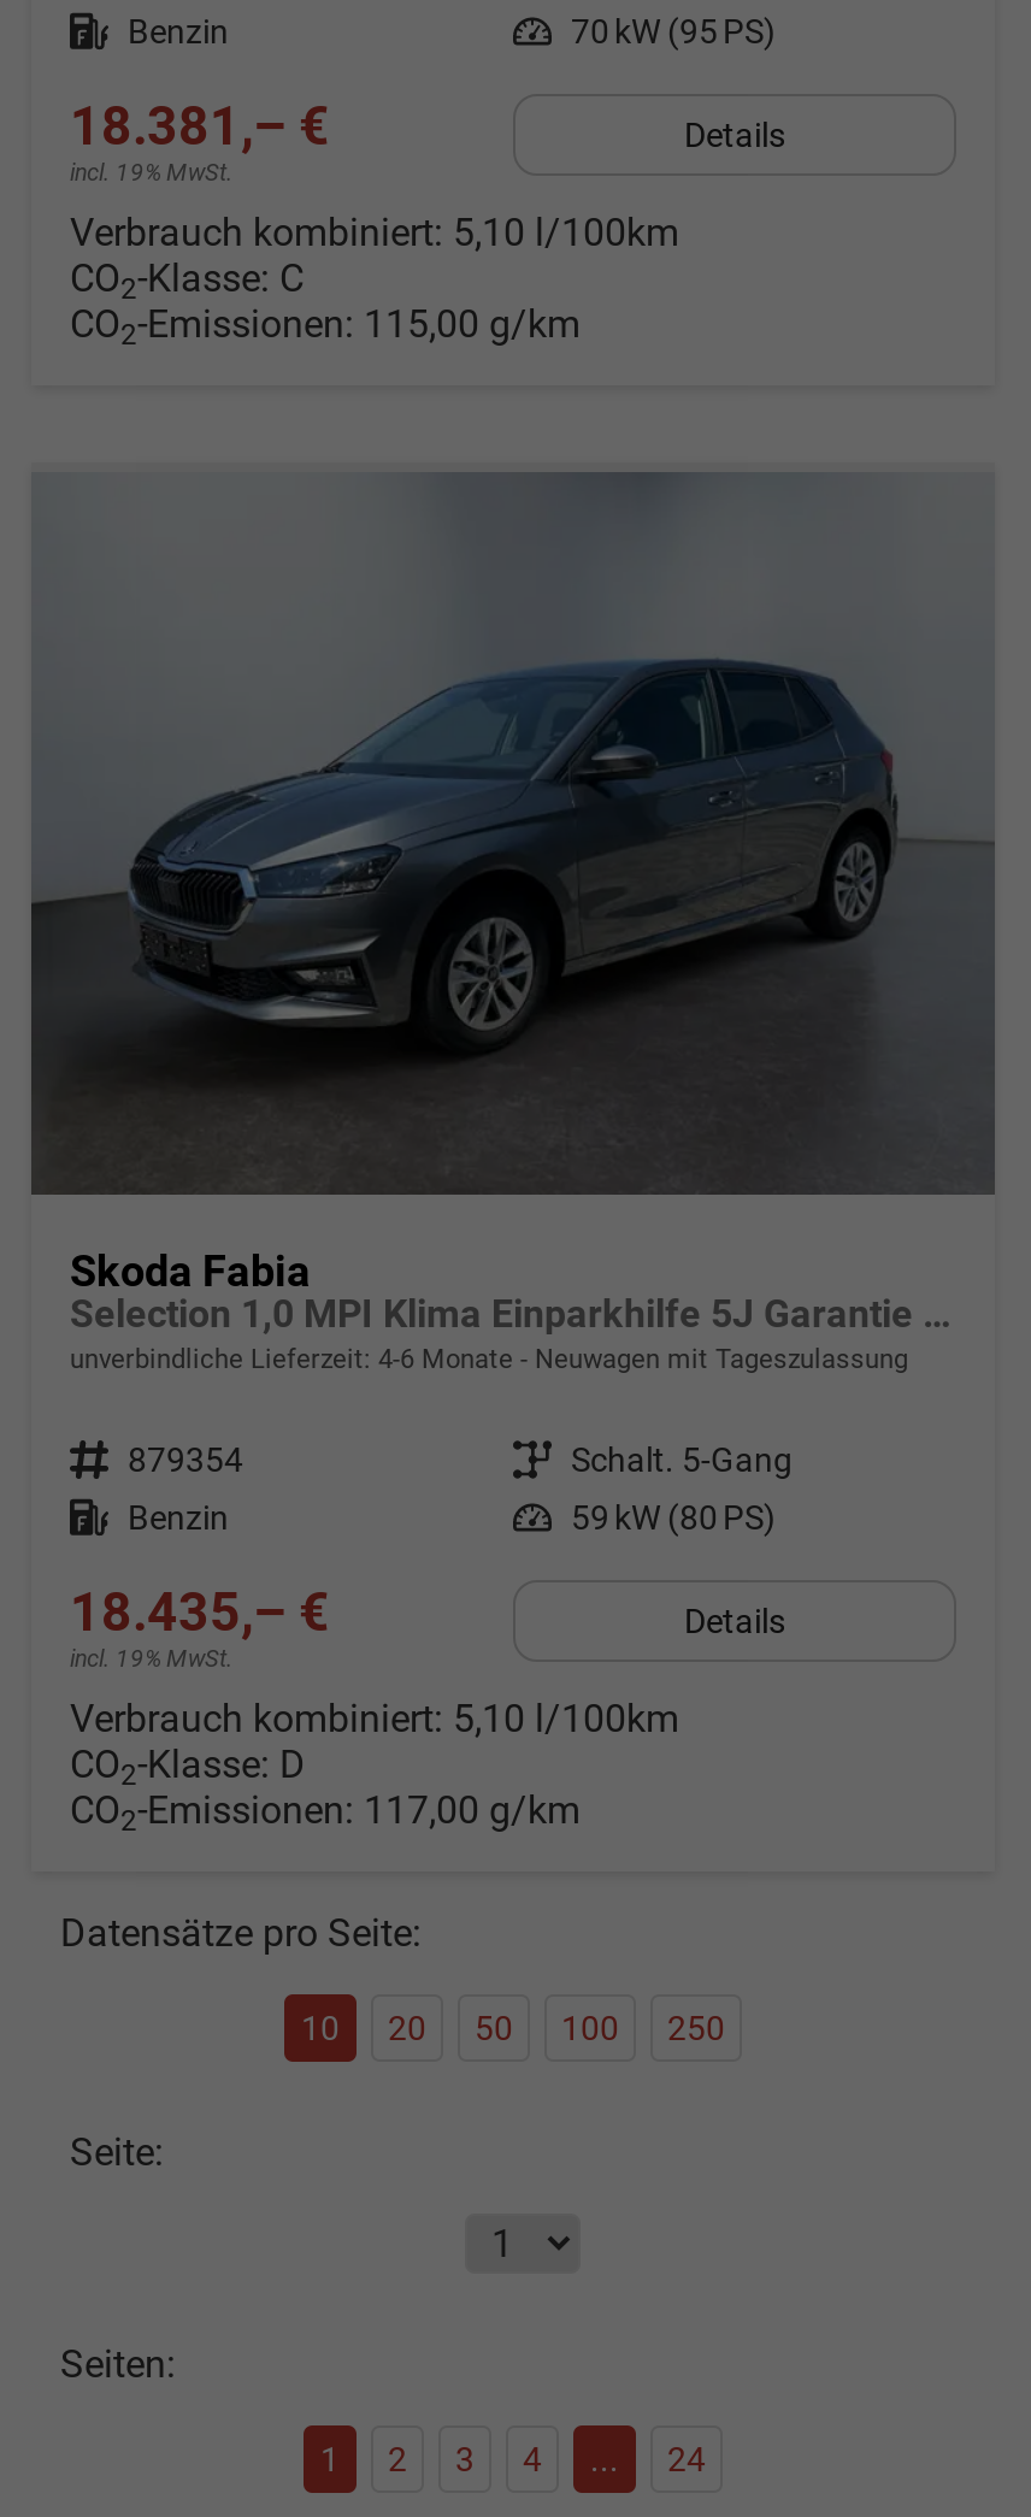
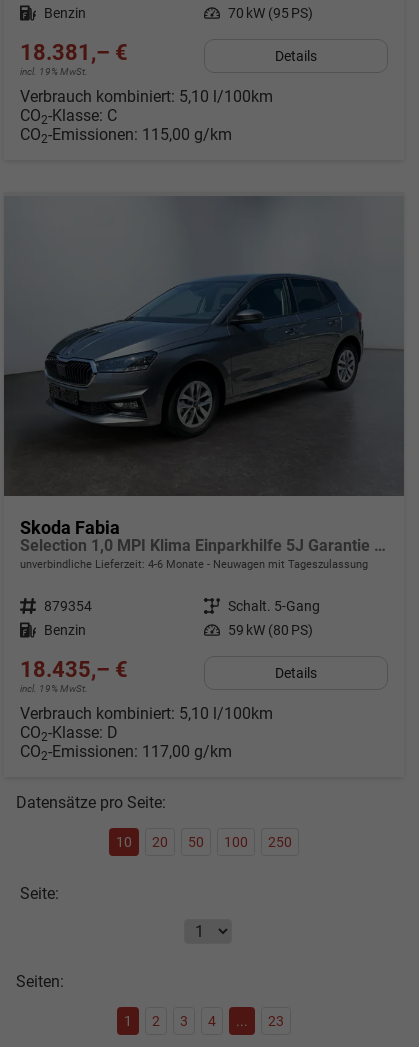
- 24
+ 23
